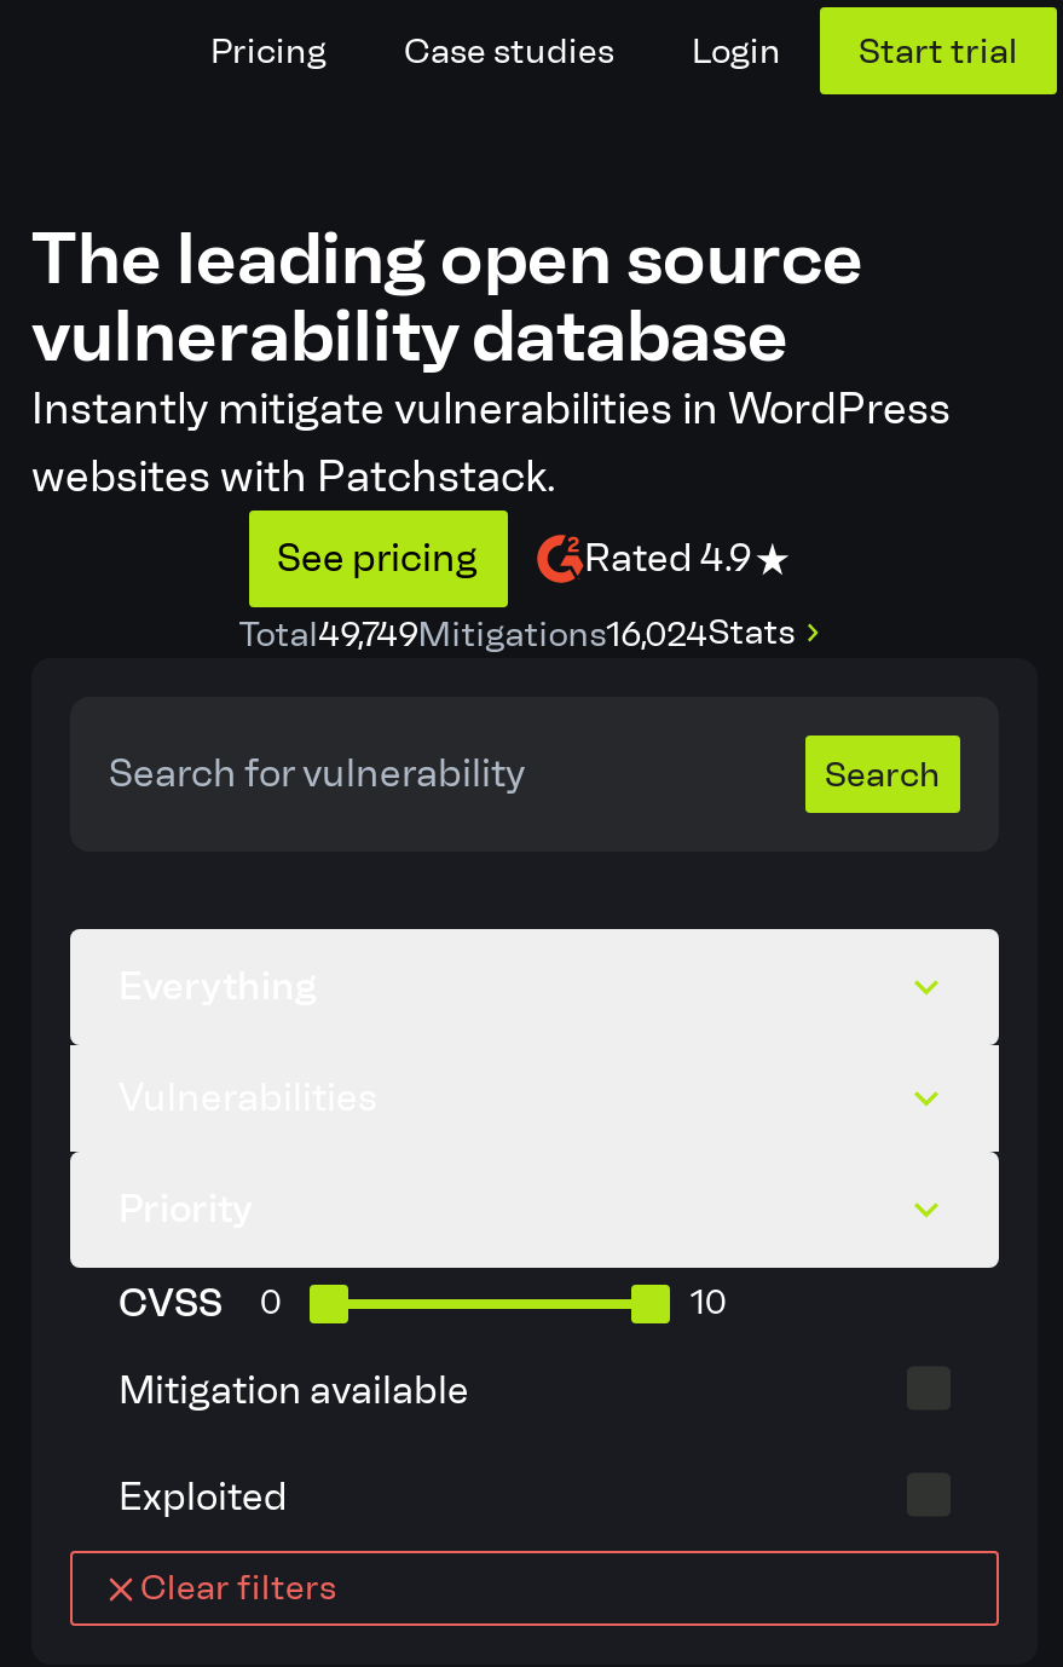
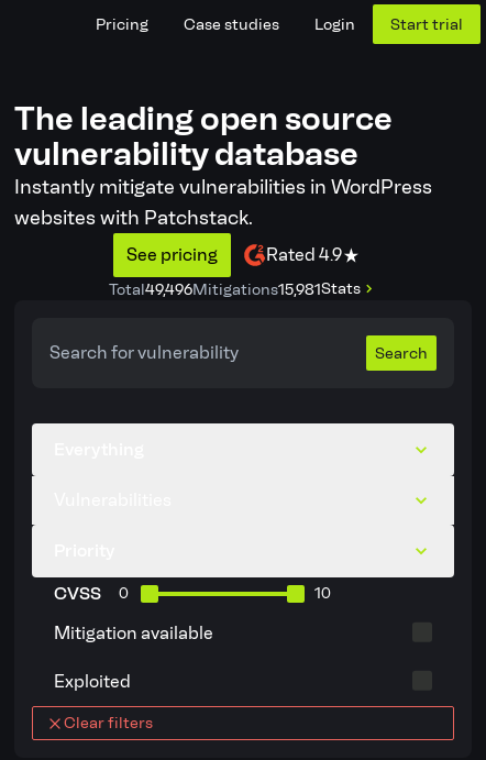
- Total49,749Mitigations16,024Stats
+ Total49,496Mitigations15,981Stats
